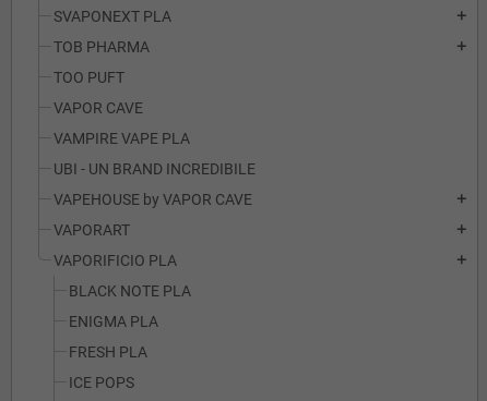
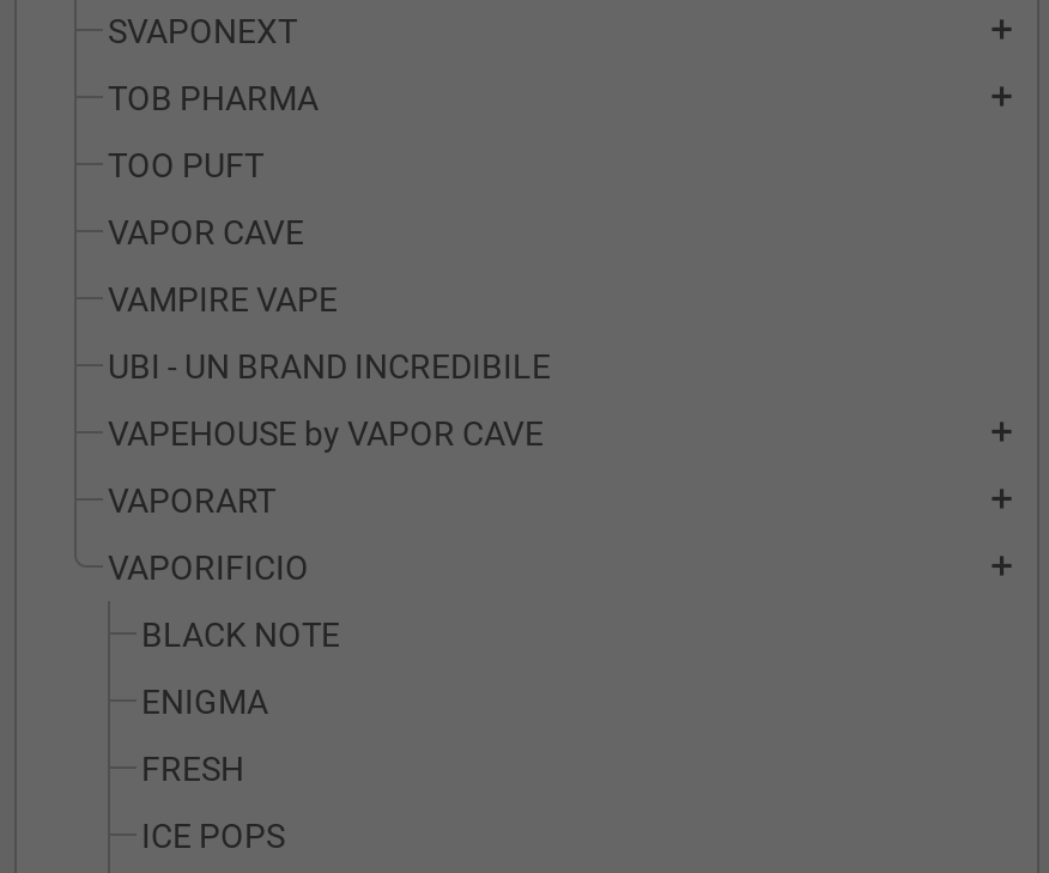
- SVAPONEXT PLA
+ SVAPONEXT

- VAMPIRE VAPE PLA
+ VAMPIRE VAPE

- VAPORIFICIO PLA
+ VAPORIFICIO

- BLACK NOTE PLA
+ BLACK NOTE

- ENIGMA PLA
+ ENIGMA

- FRESH PLA
+ FRESH
